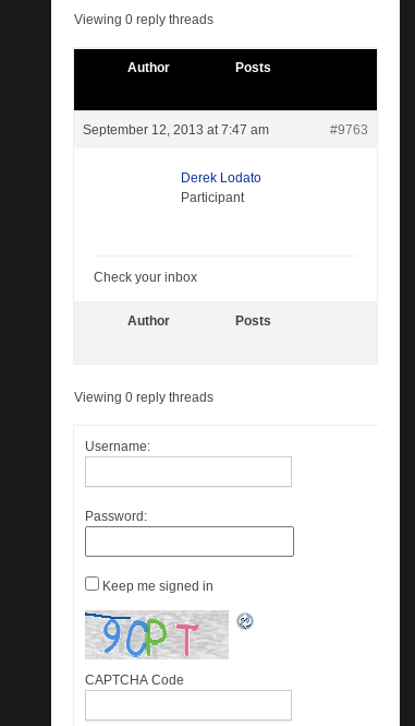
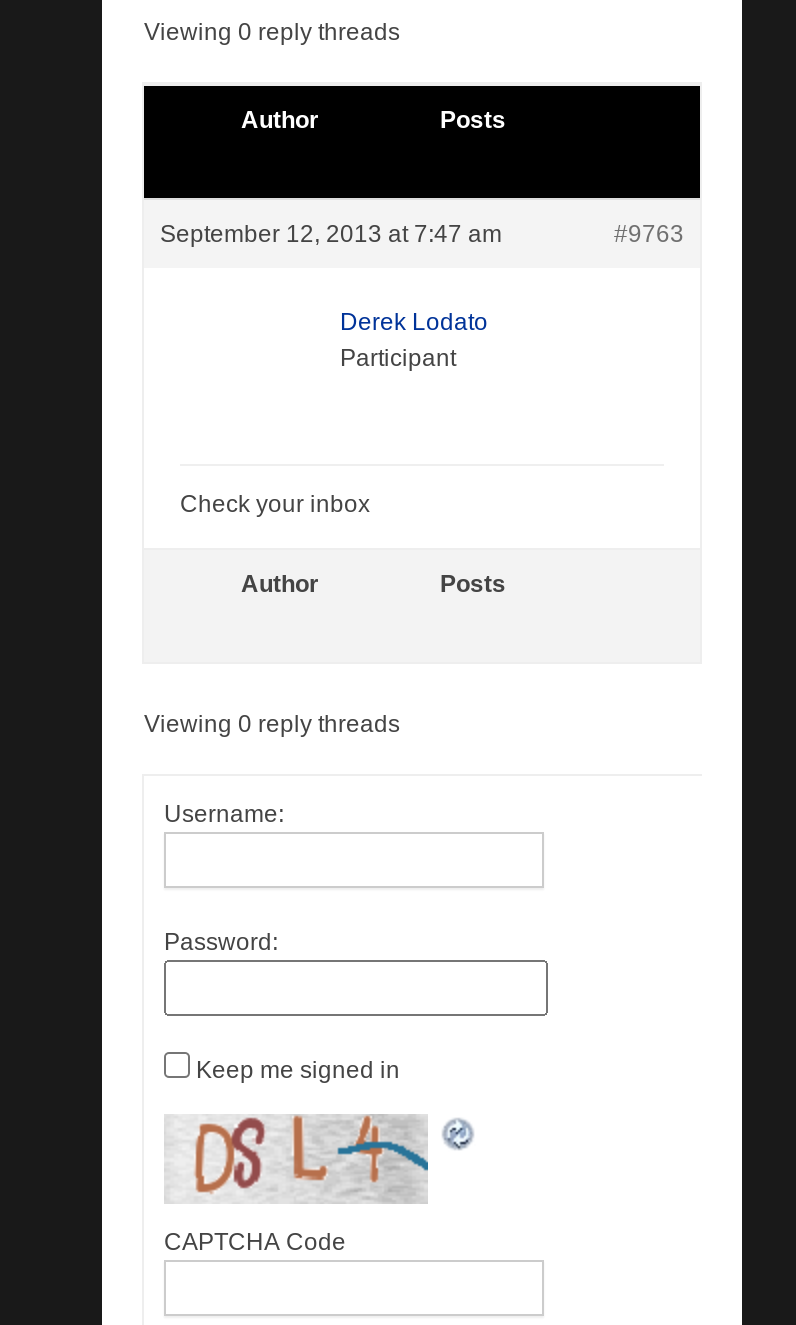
- [image]
+ [image]
